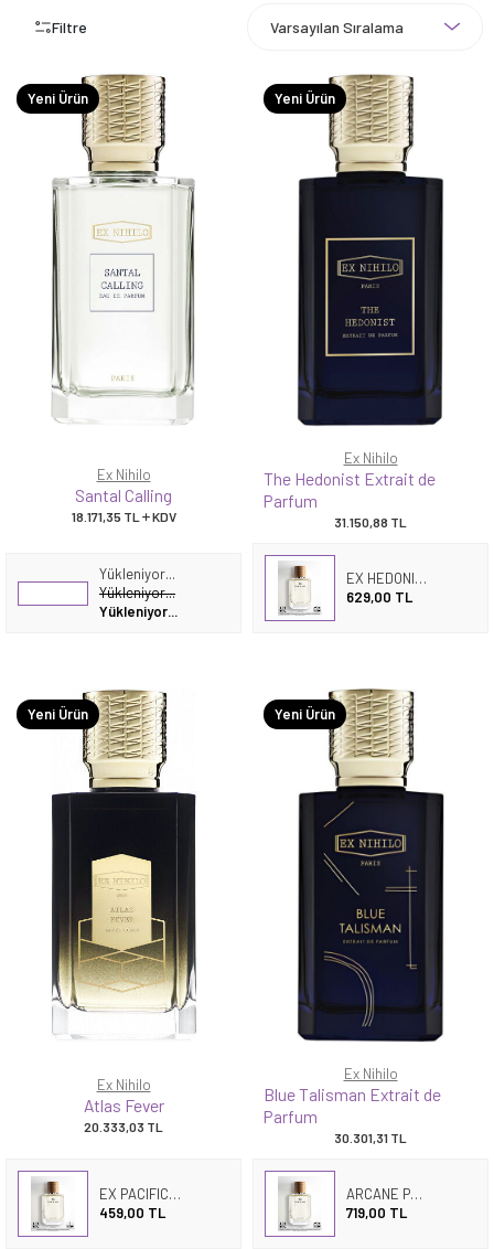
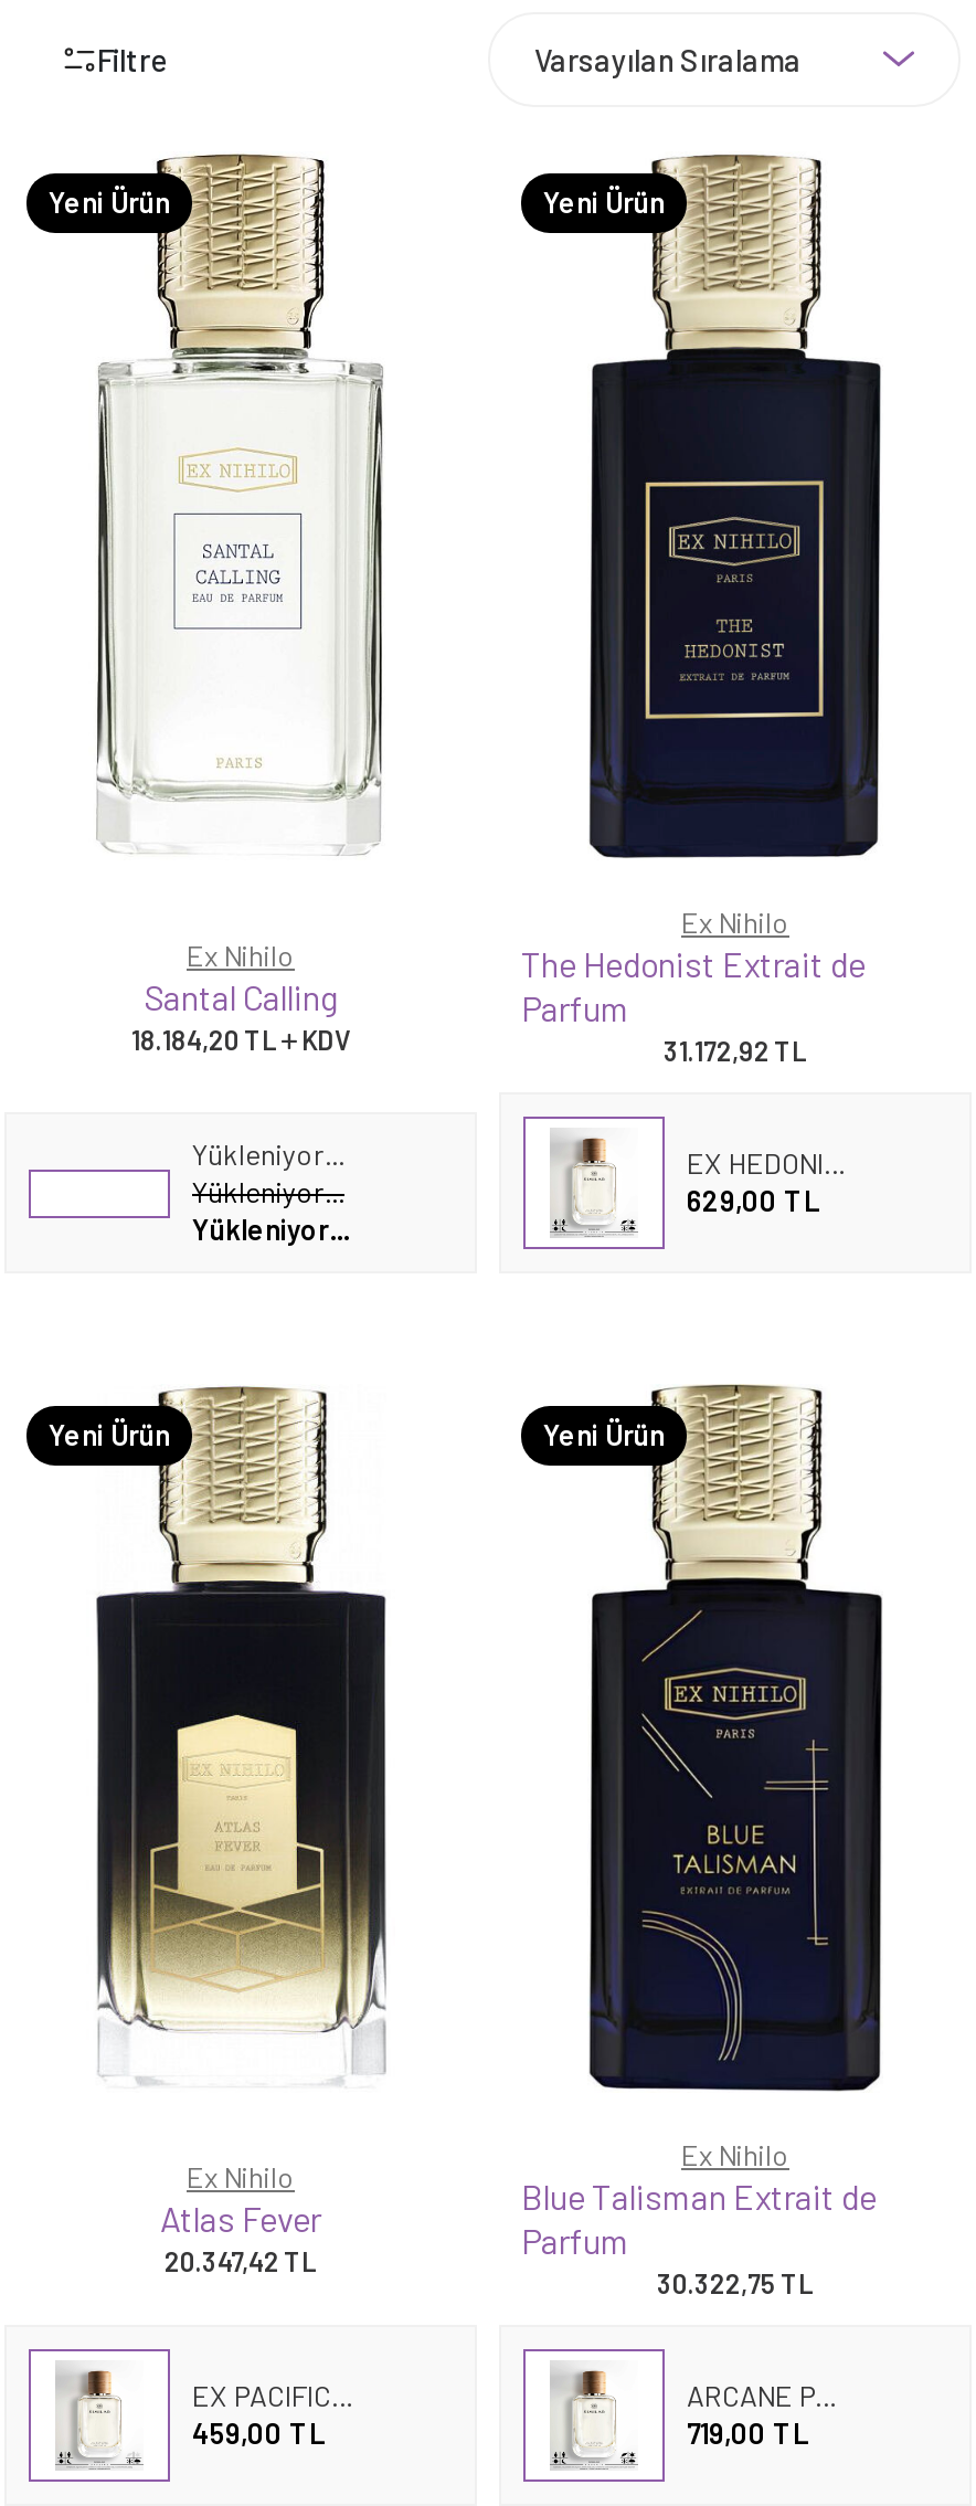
- 18.171,35 TL KDV
+ 18.184,20 TL KDV

- 31.150,88 TL
+ 31.172,92 TL

- 20.333,03 TL
+ 20.347,42 TL

- 30.301,31 TL
+ 30.322,75 TL
